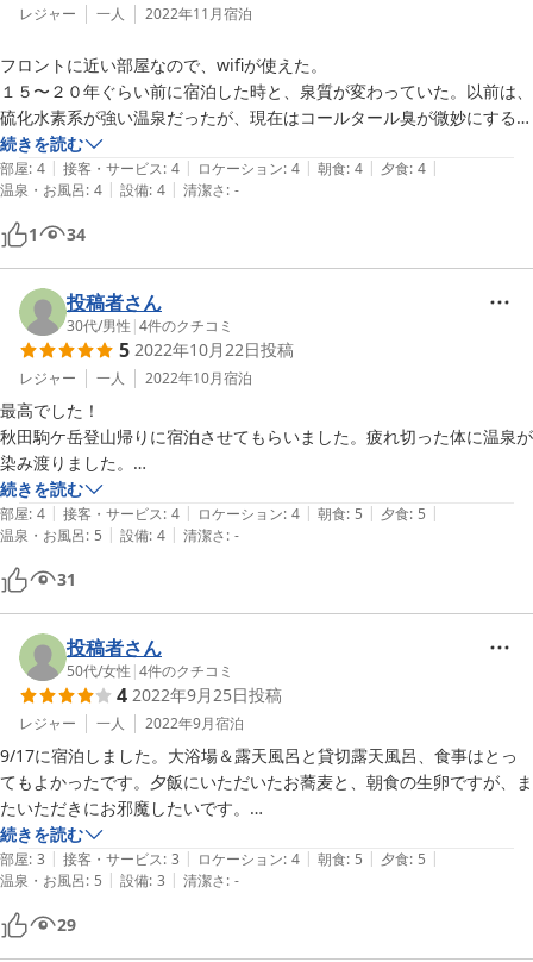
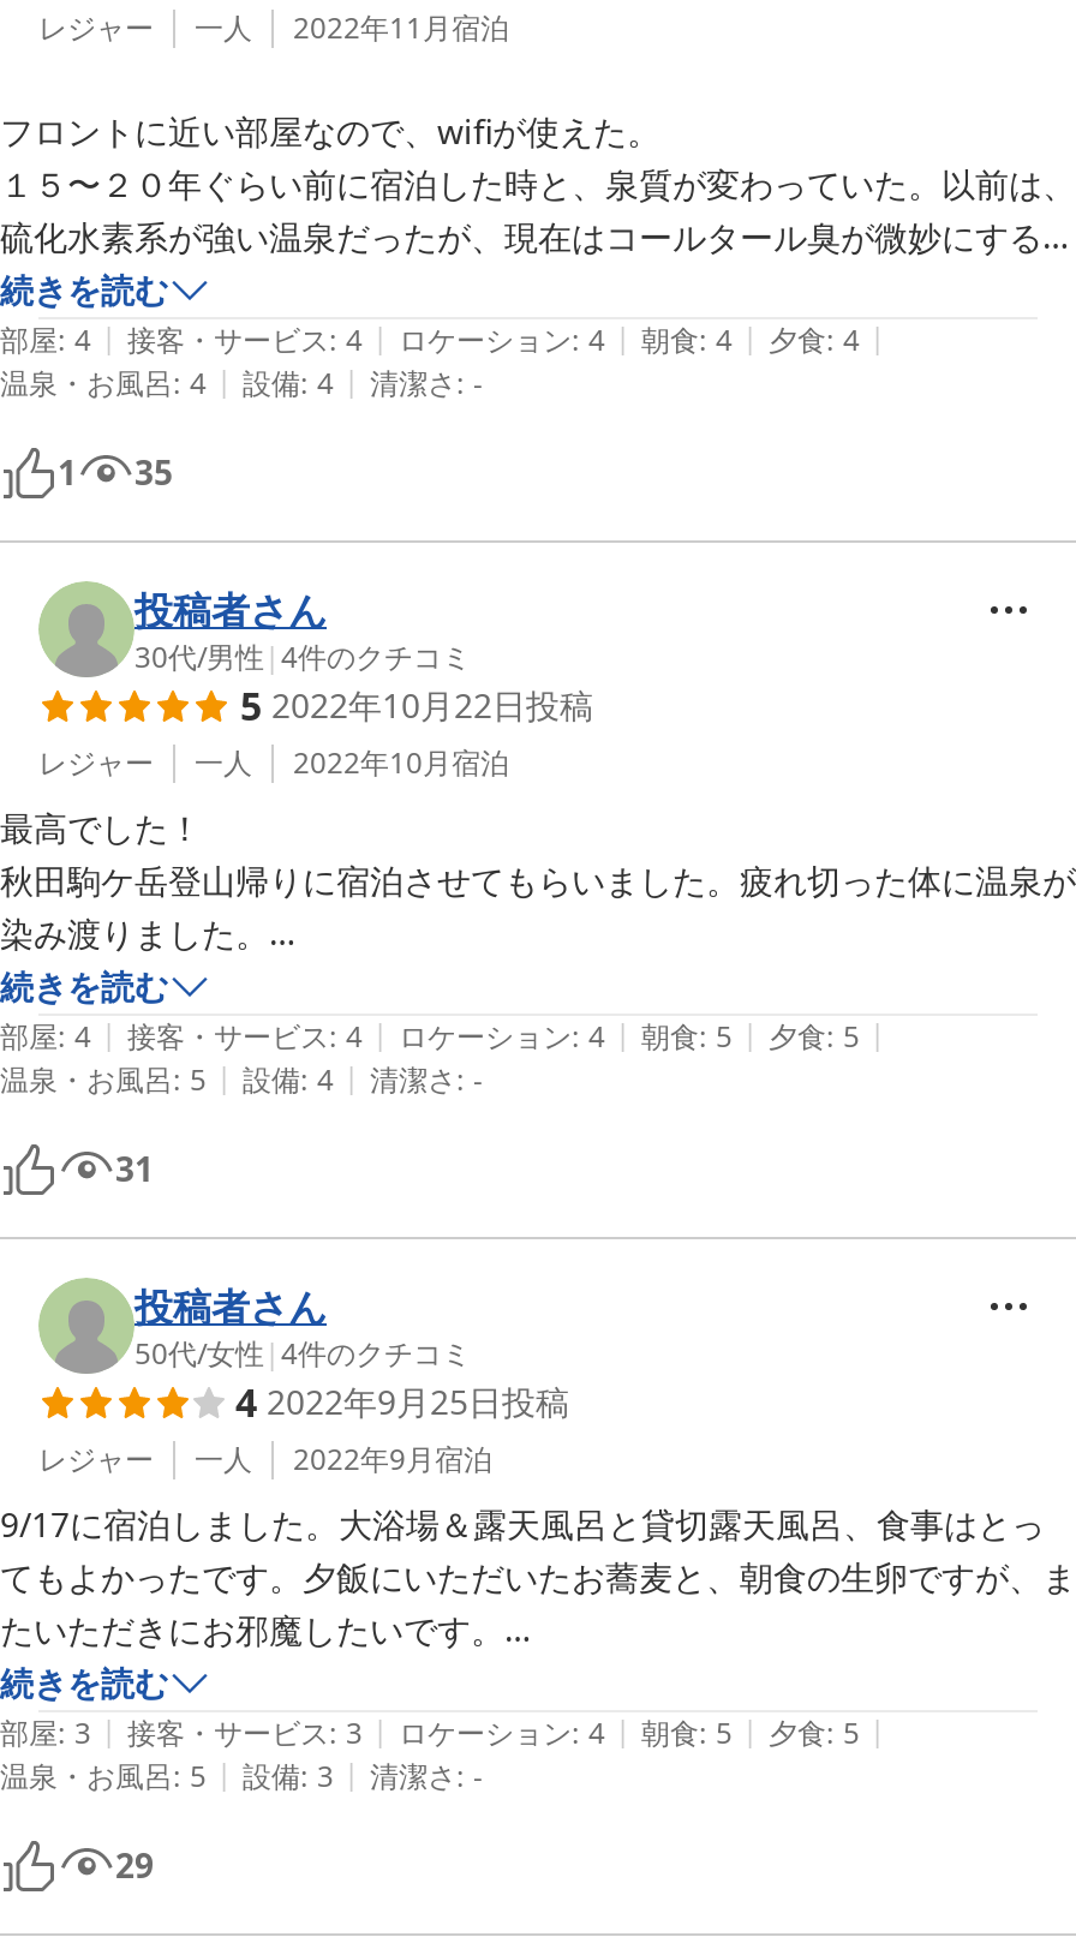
- 1 34
+ 1 35
